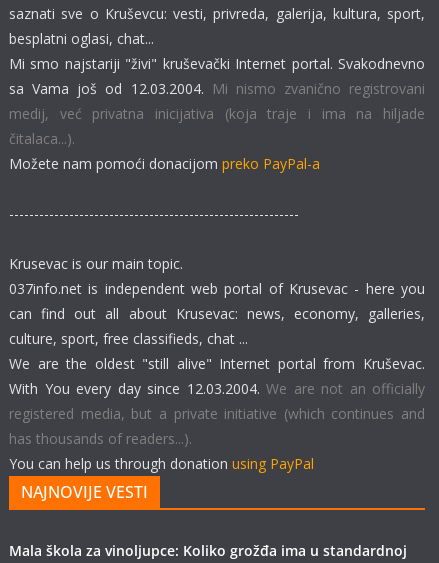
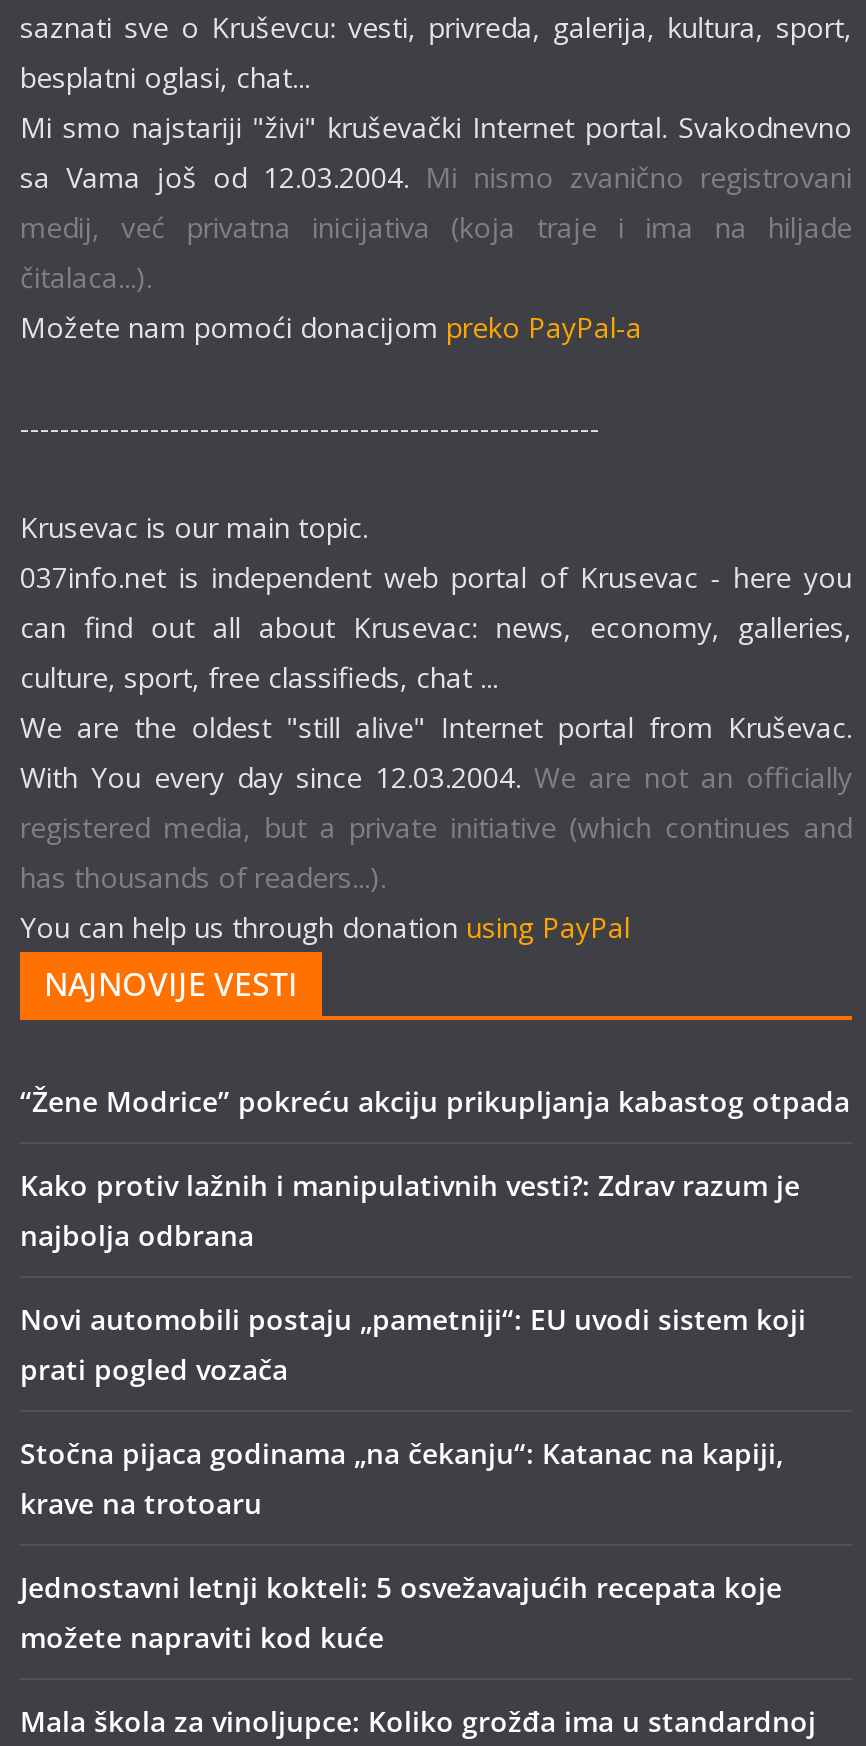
+ “Žene Modrice” pokreću akciju prikupljanja kabastog otpada
+ Kako protiv lažnih i manipulativnih vesti?: Zdrav razum je
+ najbolja odbrana
+ Novi automobili postaju „pametniji“: EU uvodi sistem koji
+ prati pogled vozača
+ Stočna pijaca godinama „na čekanju“: Katanac na kapiji,
+ krave na trotoaru
+ Jednostavni letnji kokteli: 5 osvežavajućih recepata koje
+ možete napraviti kod kuće
